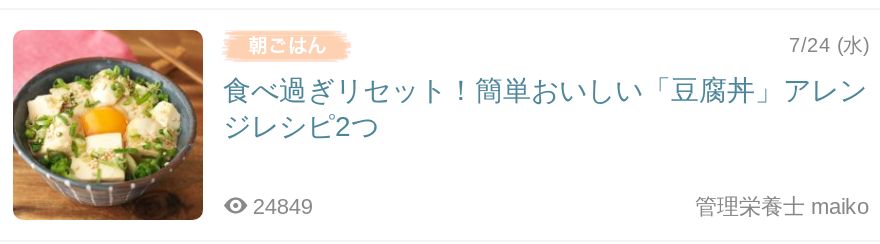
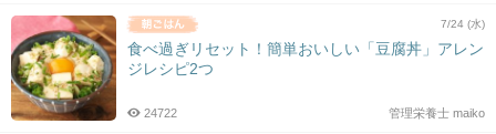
- 24849
+ 24722
